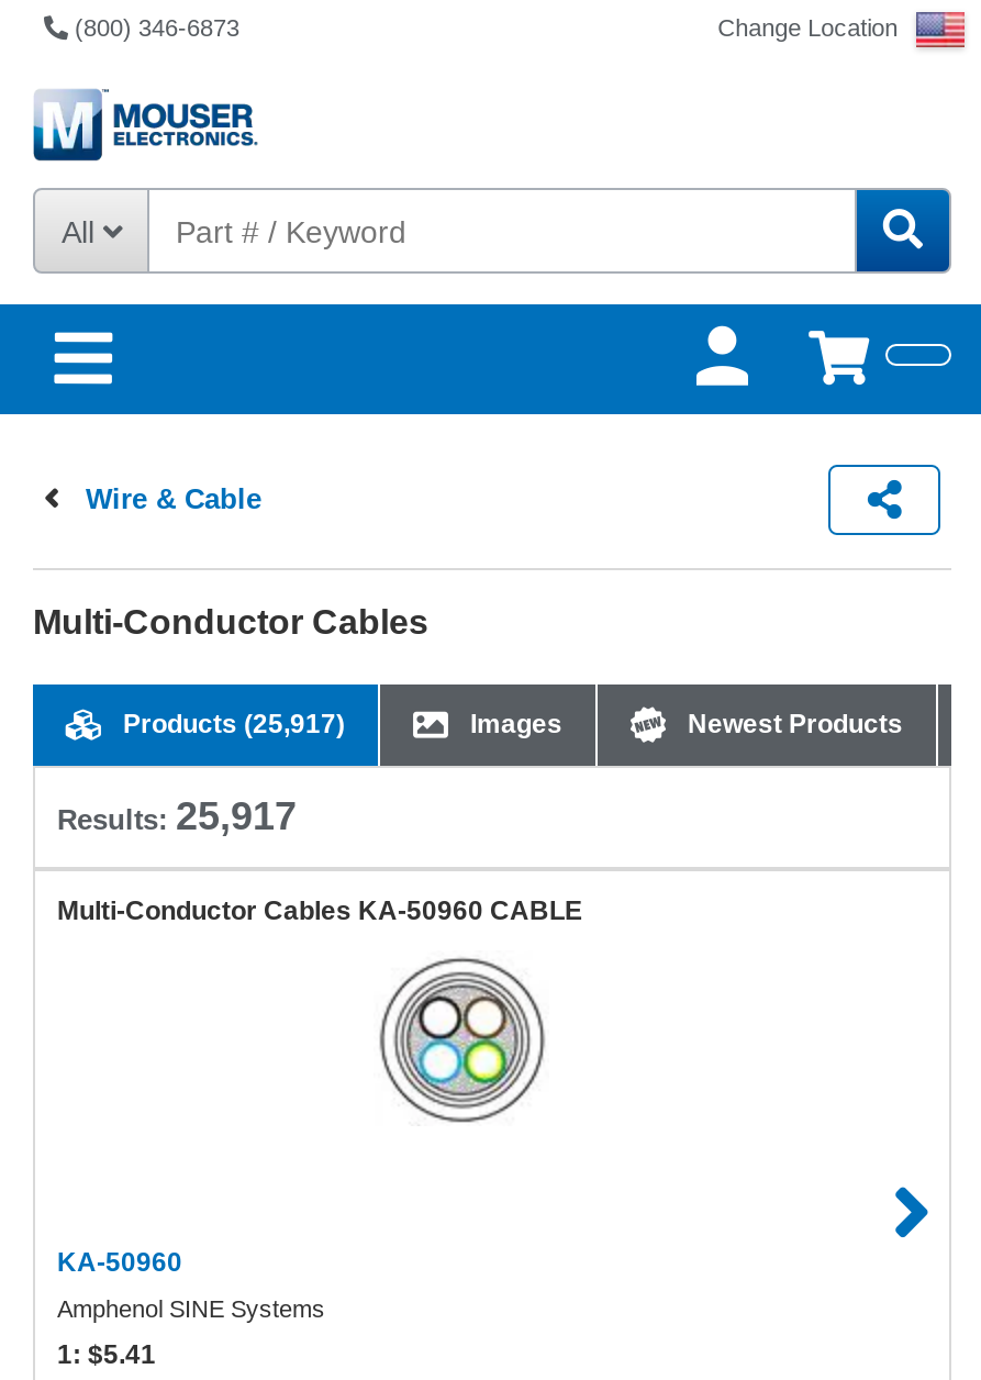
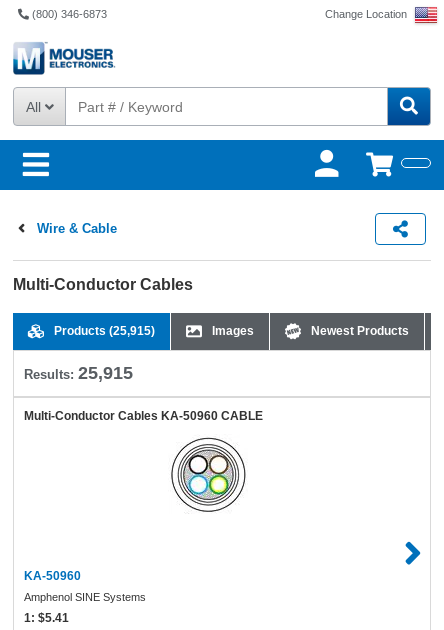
- Products (25,917)
+ Products (25,915)

- Results: 25,917
+ Results: 25,915
